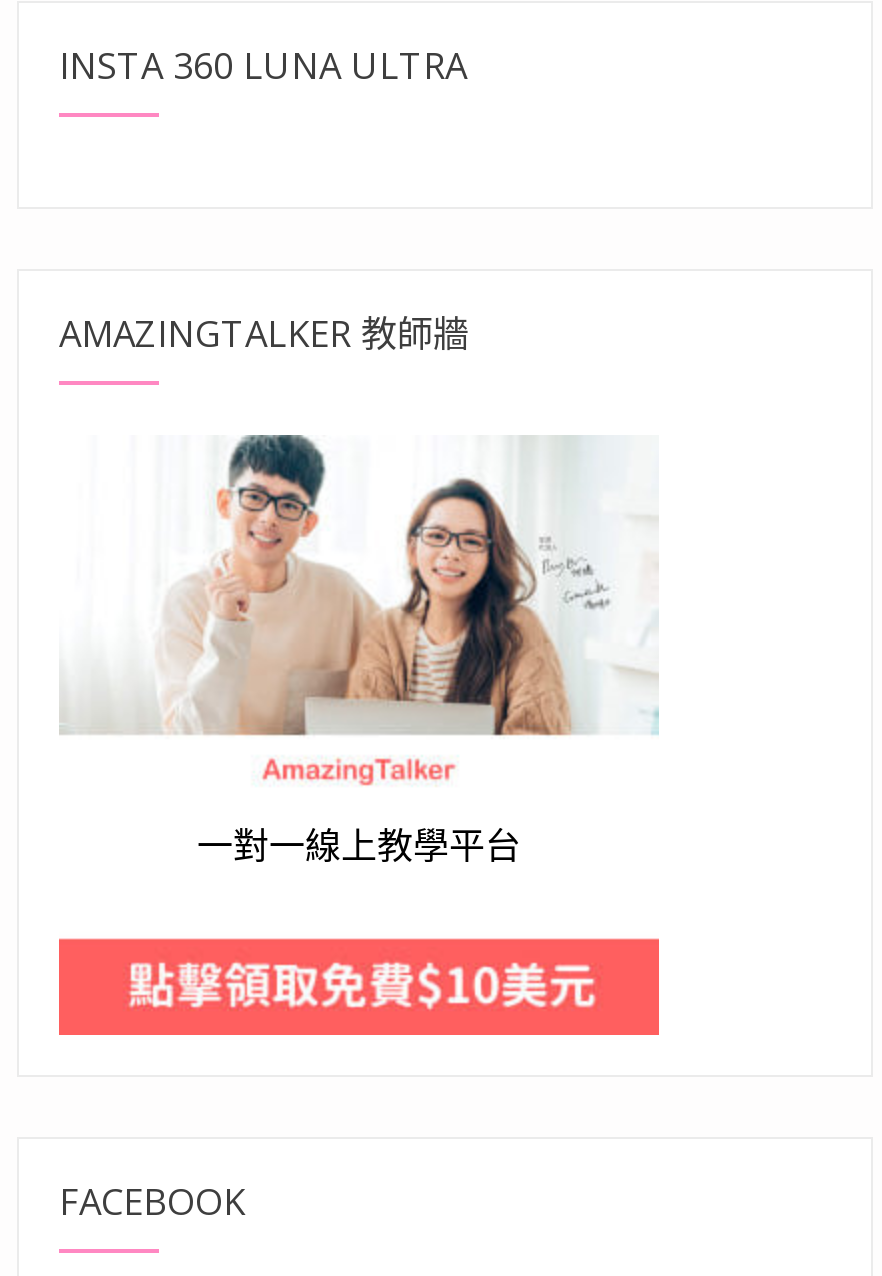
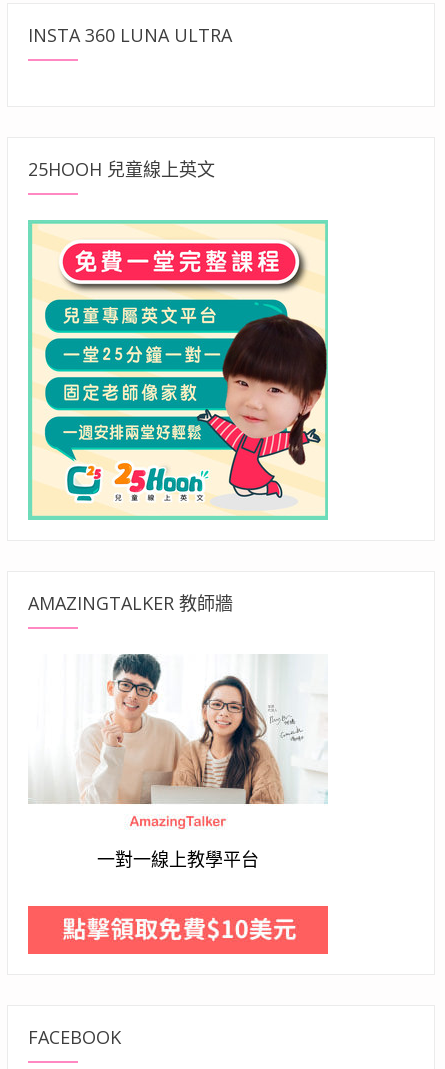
+ [image]

+ 25HOOH 兒童線上英文
